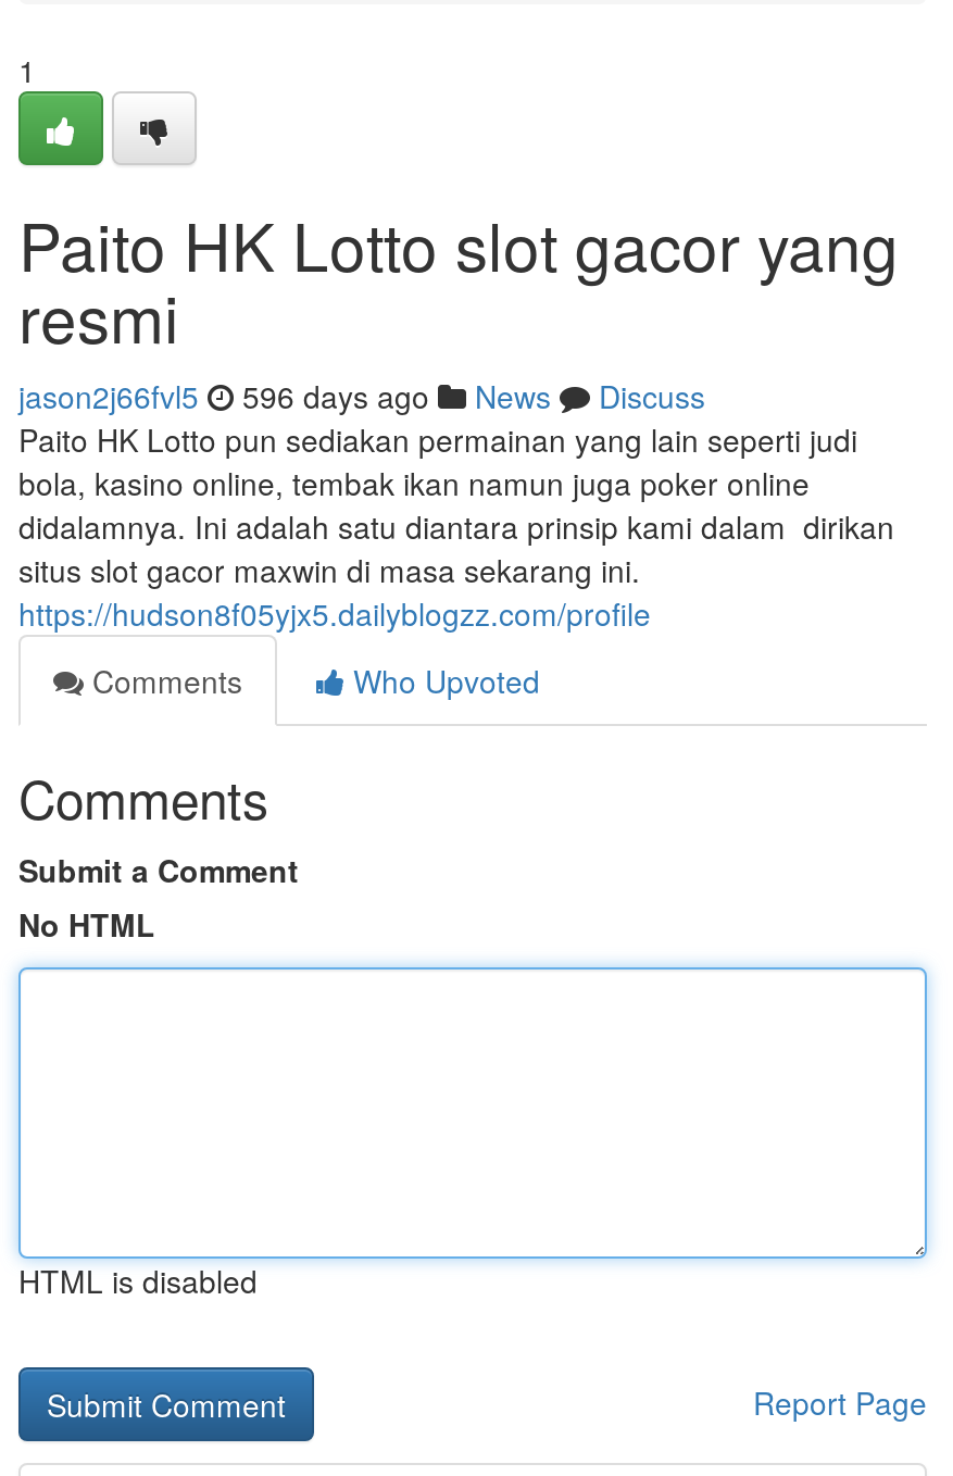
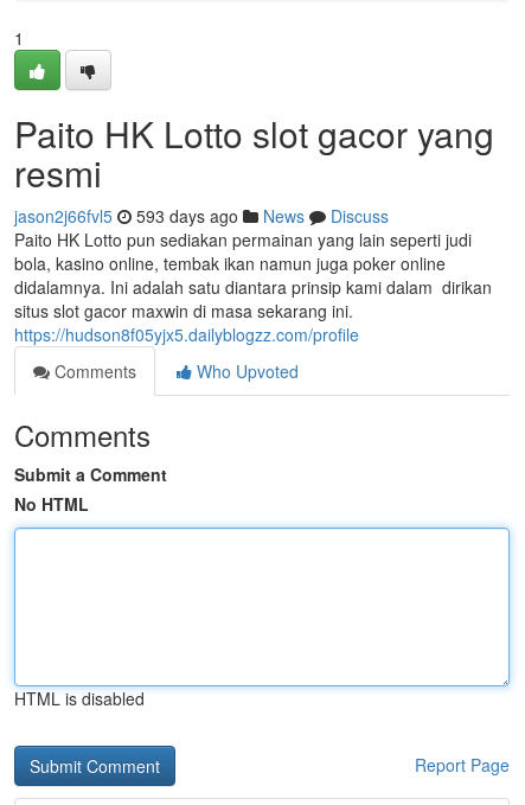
- jason2j66fvl5 596 days ago News Discuss
+ jason2j66fvl5 593 days ago News Discuss
